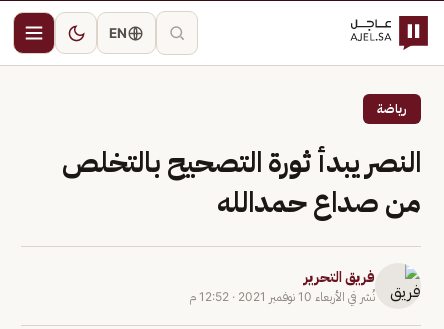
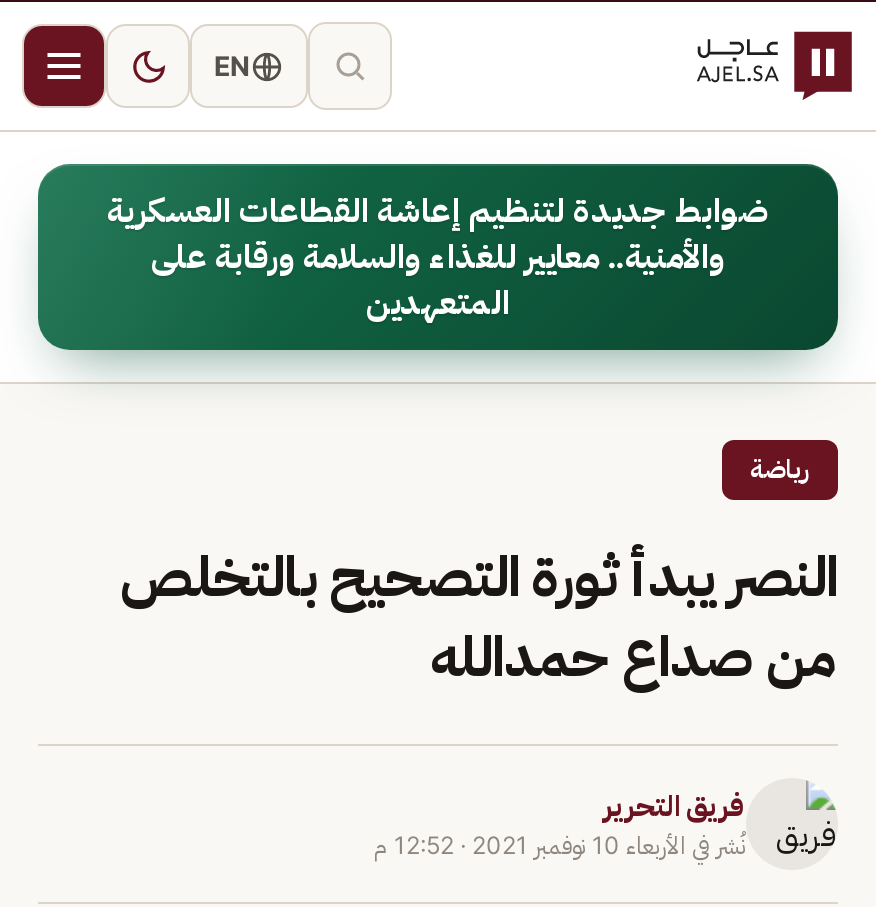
+ [image]
+ ضوابط جديدة لتنظيم إعاشة القطاعات العسكرية
+ والأمنية.. معايير للغذاء والسلامة ورقابة على
+ المتعهدين
